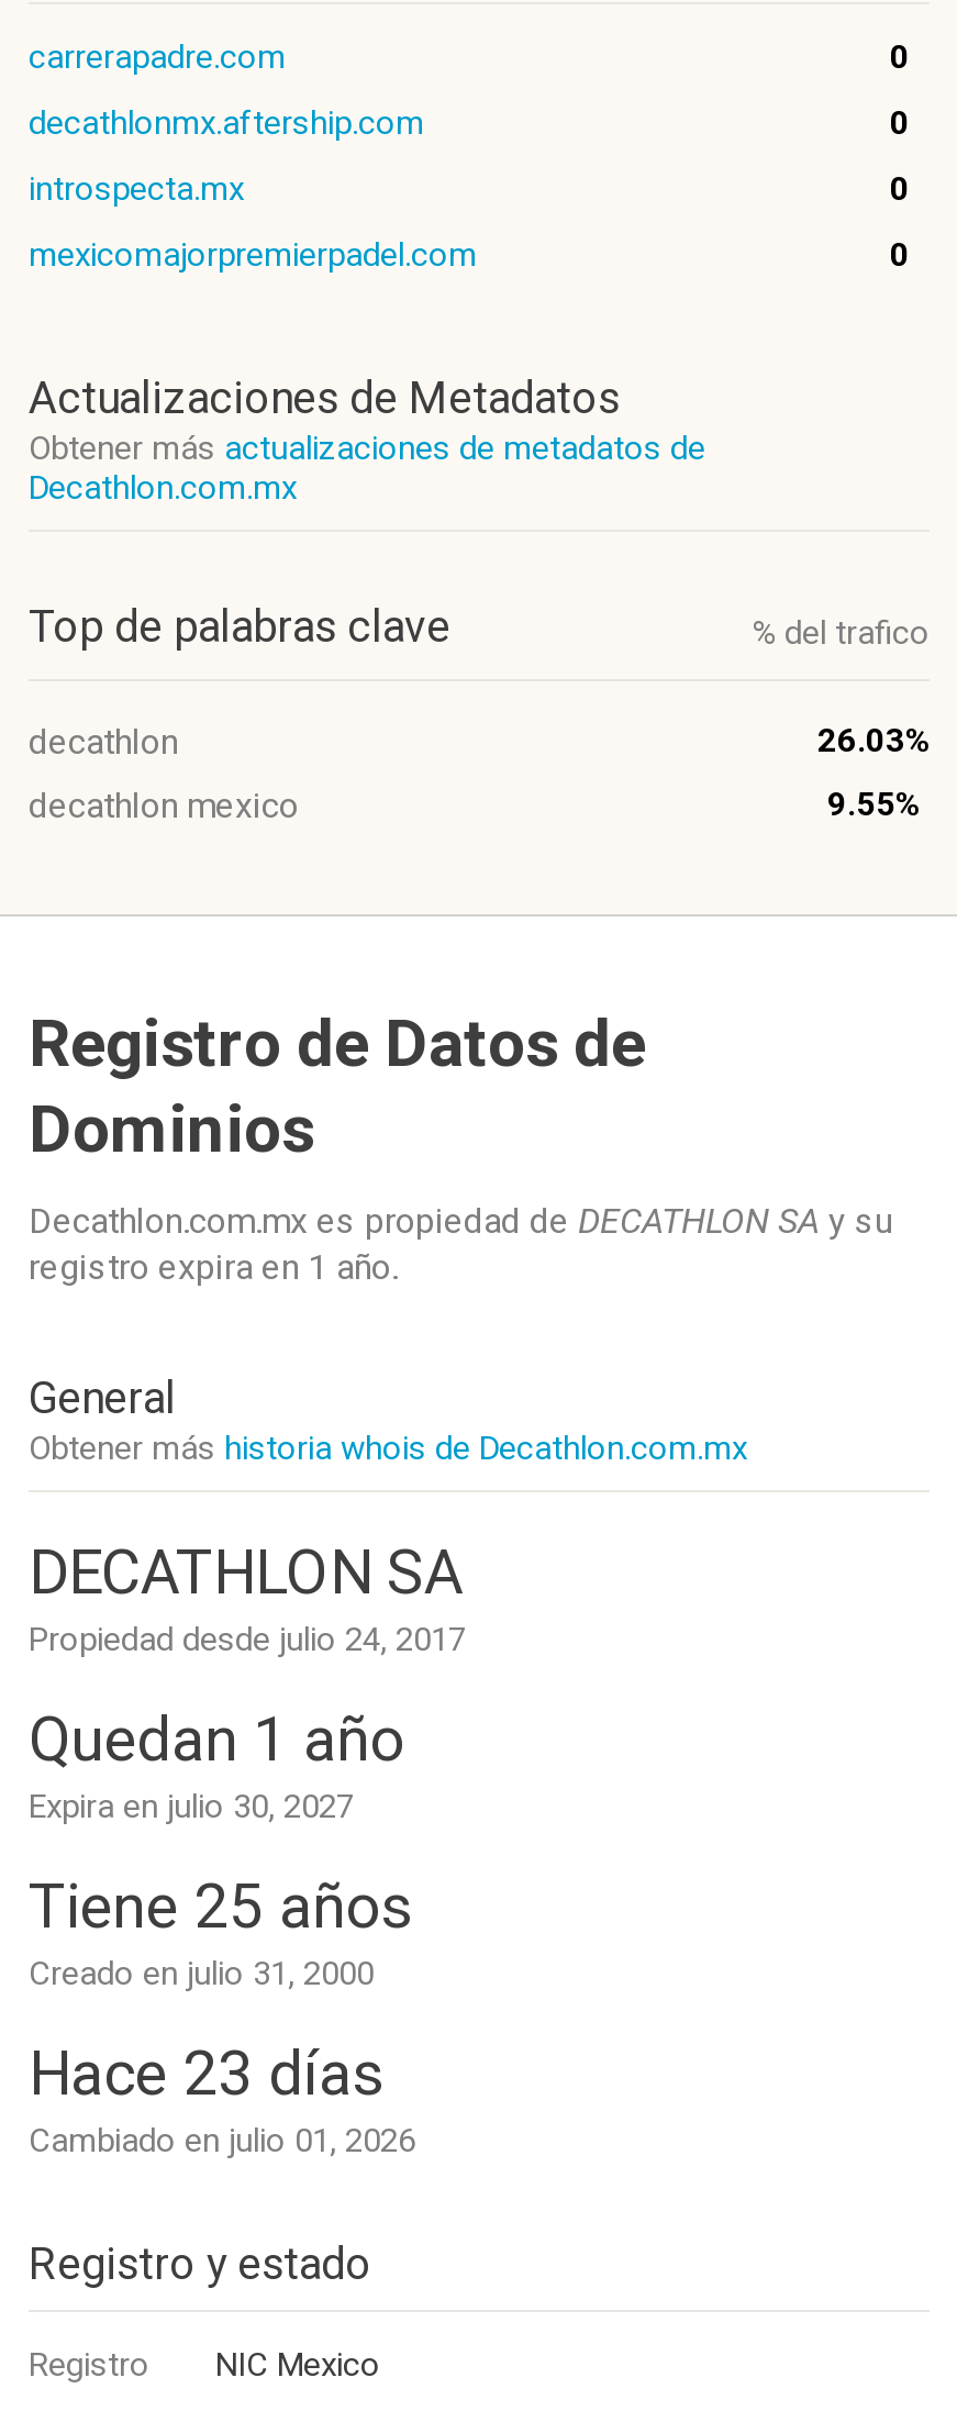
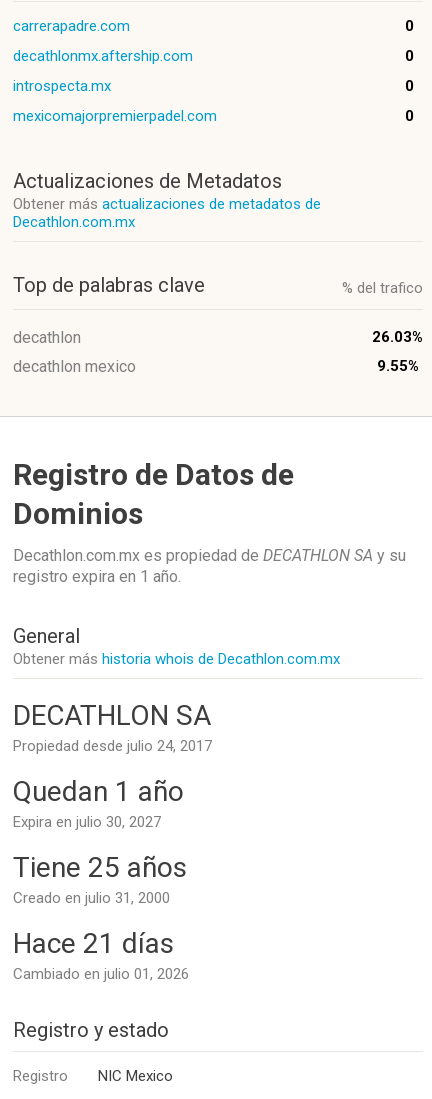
- Hace 23 días
+ Hace 21 días
